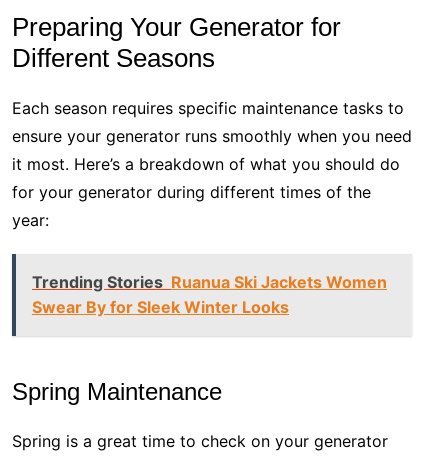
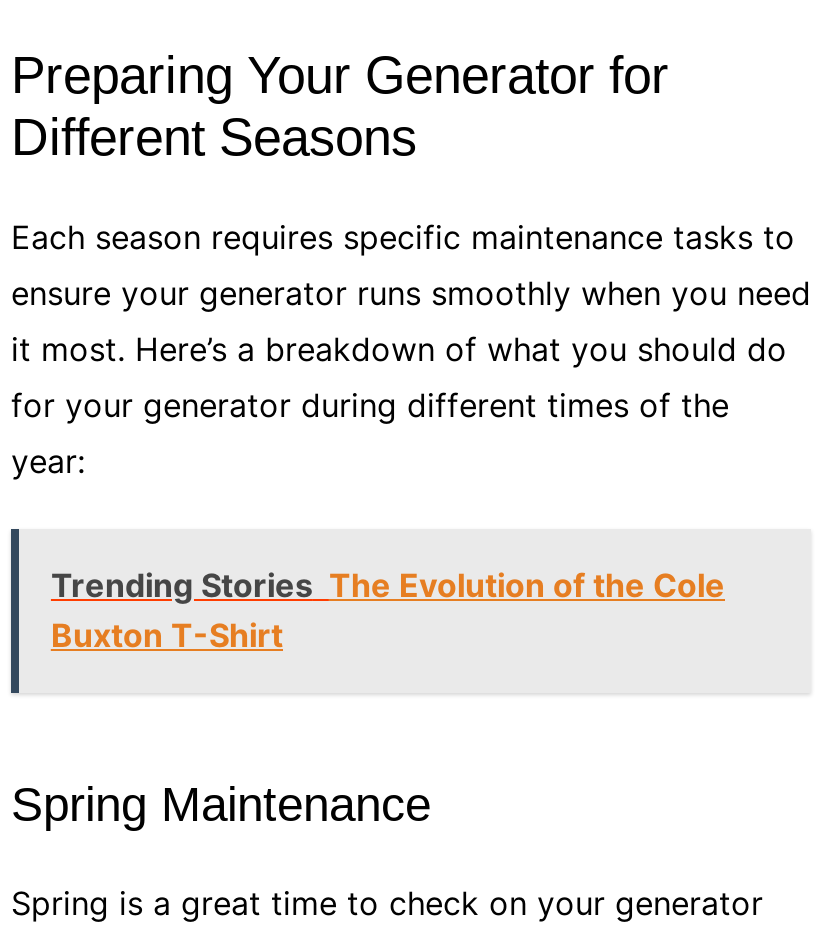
- Trending Stories Ruanua Ski Jackets Women
- Swear By for Sleek Winter Looks
+ Trending Stories The Evolution of the Cole
+ Buxton T-Shirt
